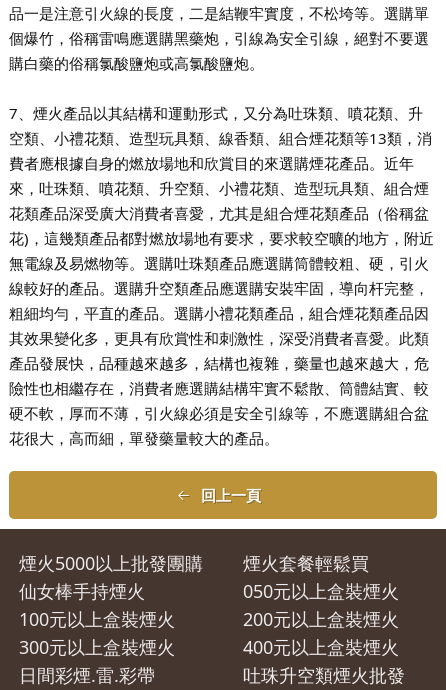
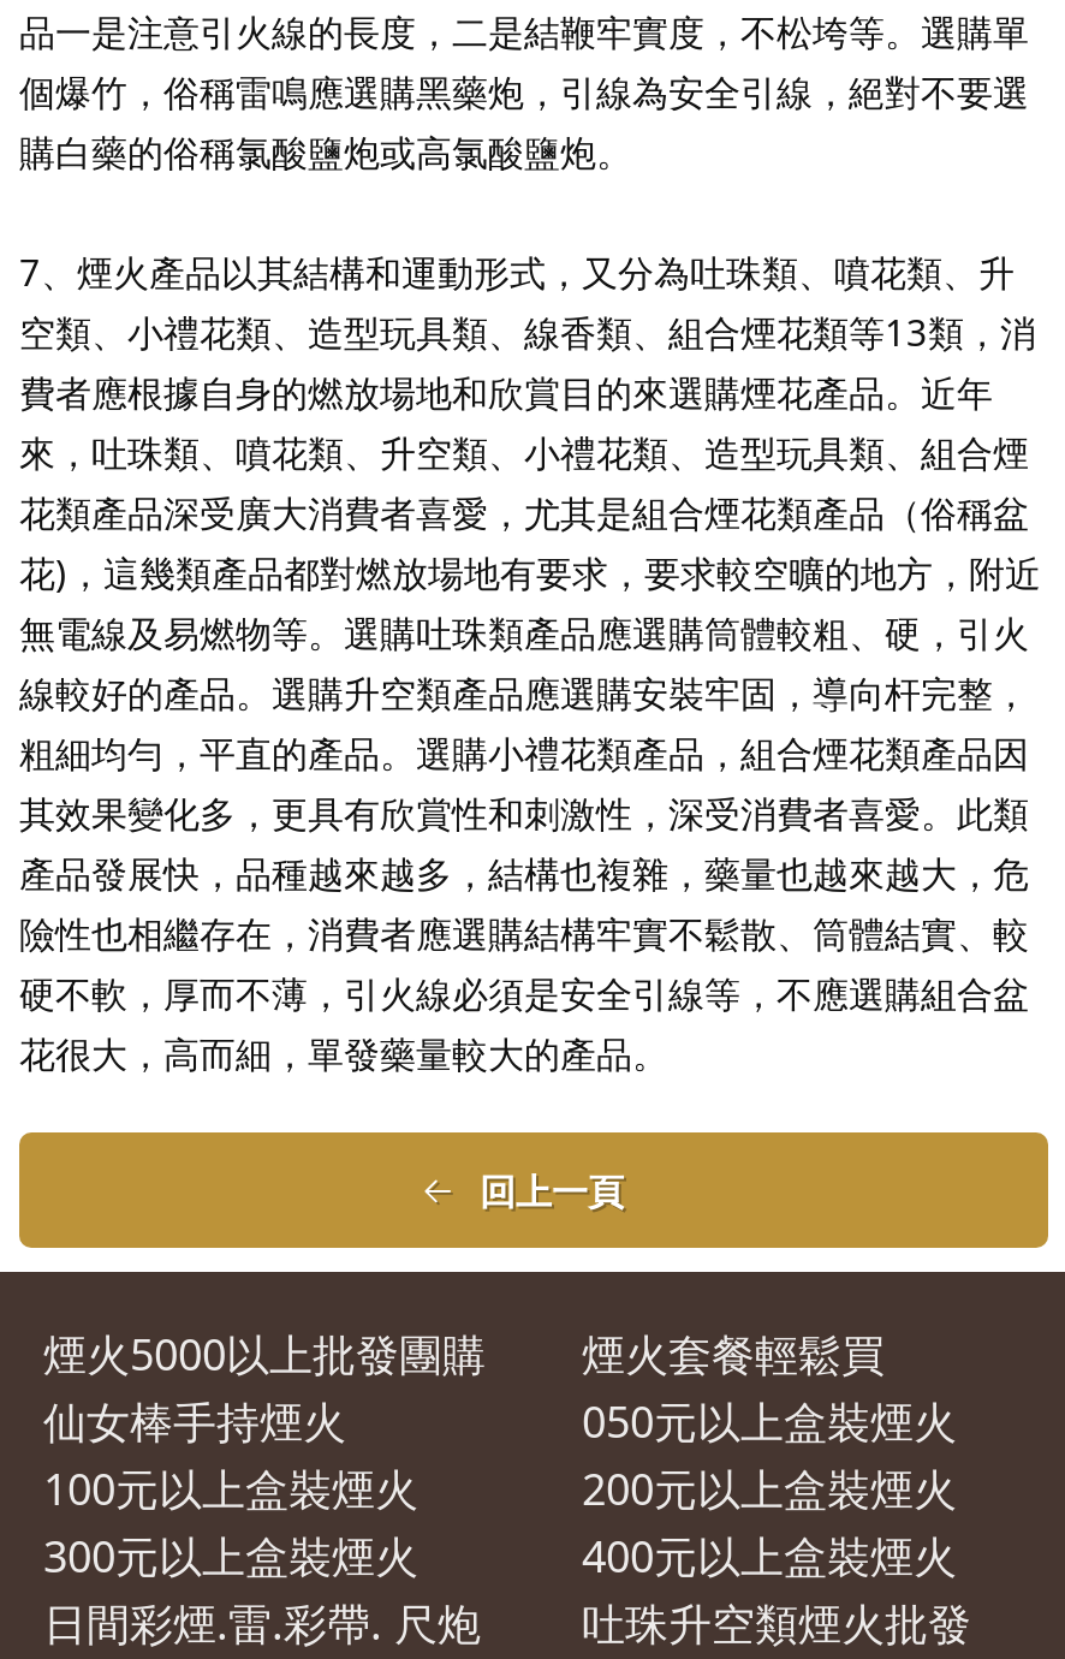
- 日間彩煙.雷.彩帶
+ 日間彩煙.雷.彩帶. 尺炮
